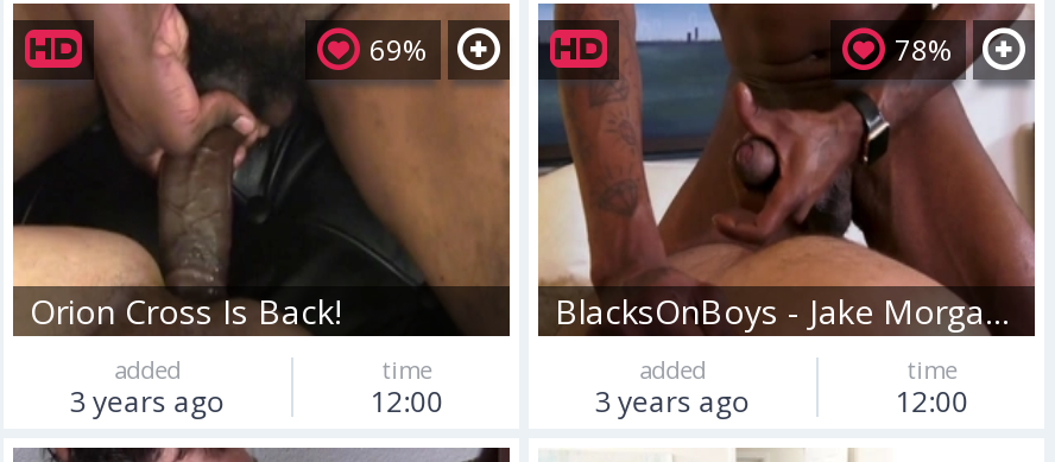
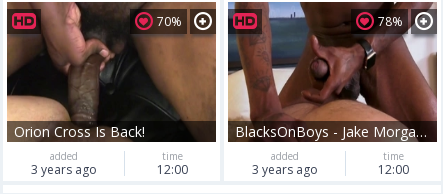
- 69%
+ 70%
